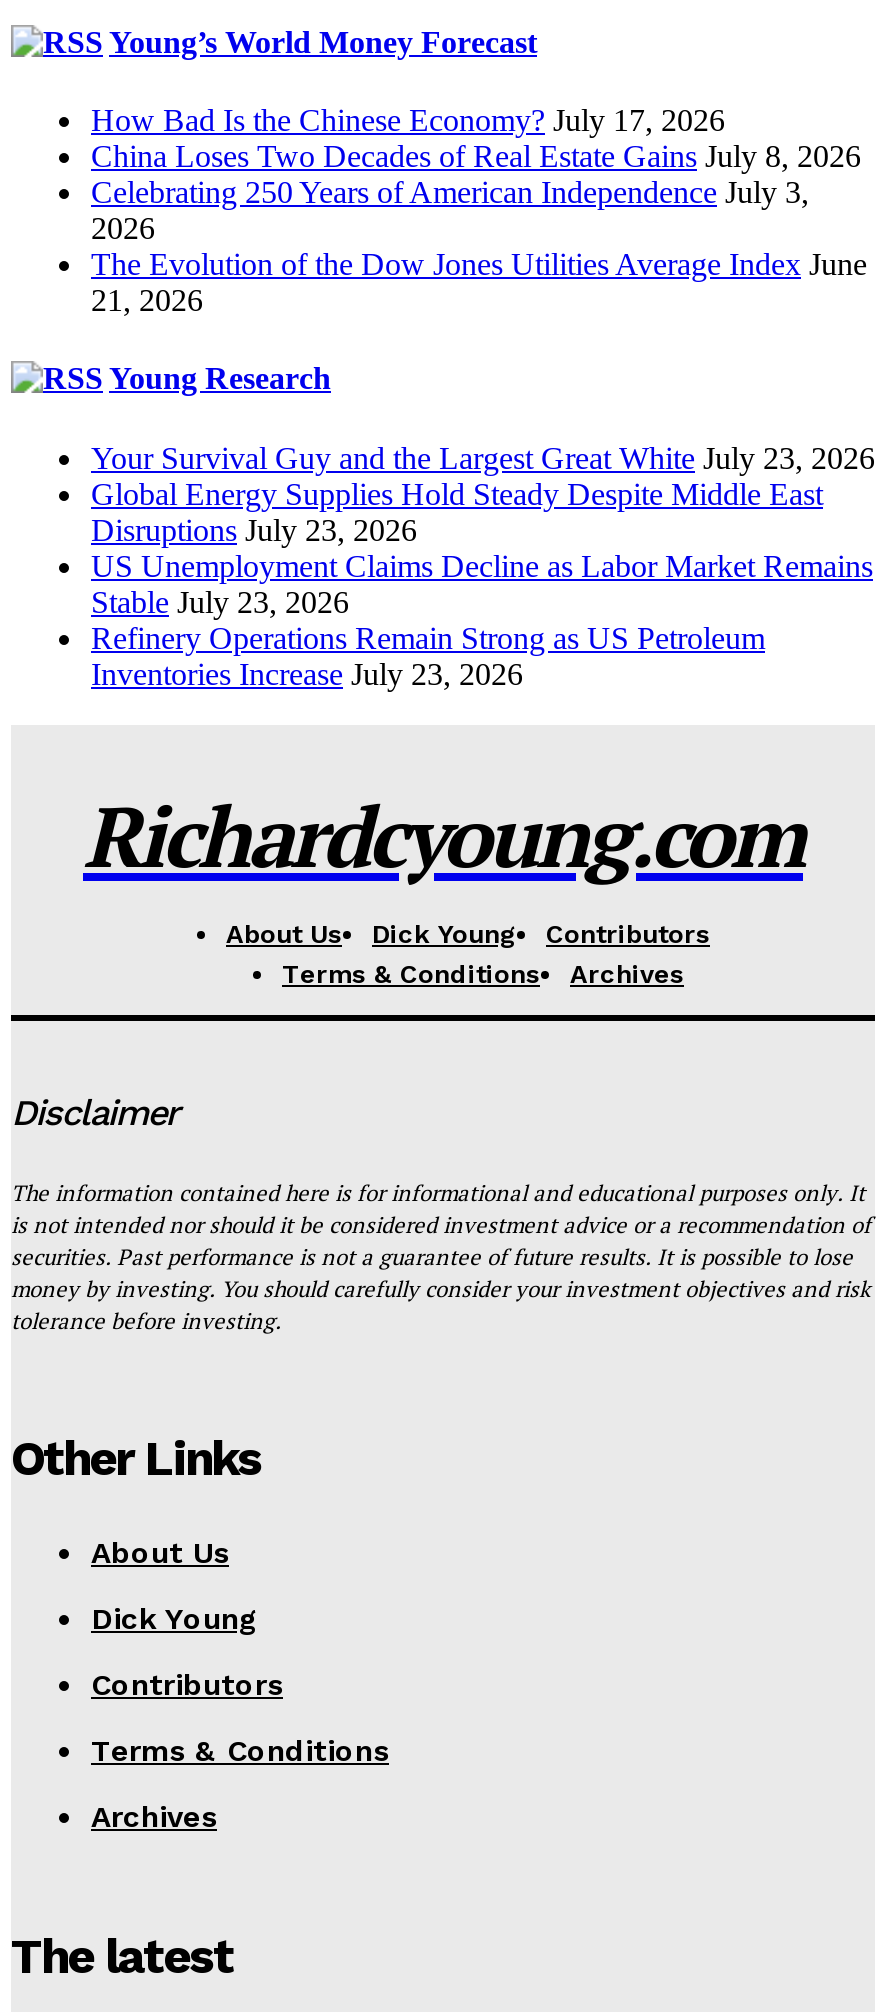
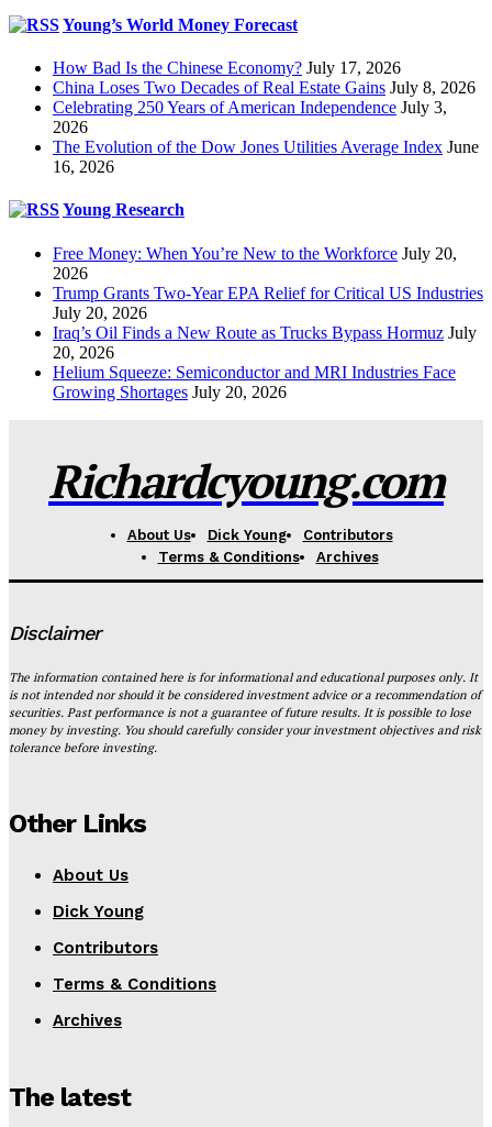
- 21, 2026
+ 16, 2026

- Your Survival Guy and the Largest Great White July 23, 2026
- Global Energy Supplies Hold Steady Despite Middle East
- Disruptions July 23, 2026
- US Unemployment Claims Decline as Labor Market Remains
- Stable July 23, 2026
- Refinery Operations Remain Strong as US Petroleum
- Inventories Increase July 23, 2026
+ Free Money: When You’re New to the Workforce July 20,
+ 2026
+ Trump Grants Two-Year EPA Relief for Critical US Industries
+ July 20, 2026
+ Iraq’s Oil Finds a New Route as Trucks Bypass Hormuz July
+ 20, 2026
+ Helium Squeeze: Semiconductor and MRI Industries Face
+ Growing Shortages July 20, 2026
